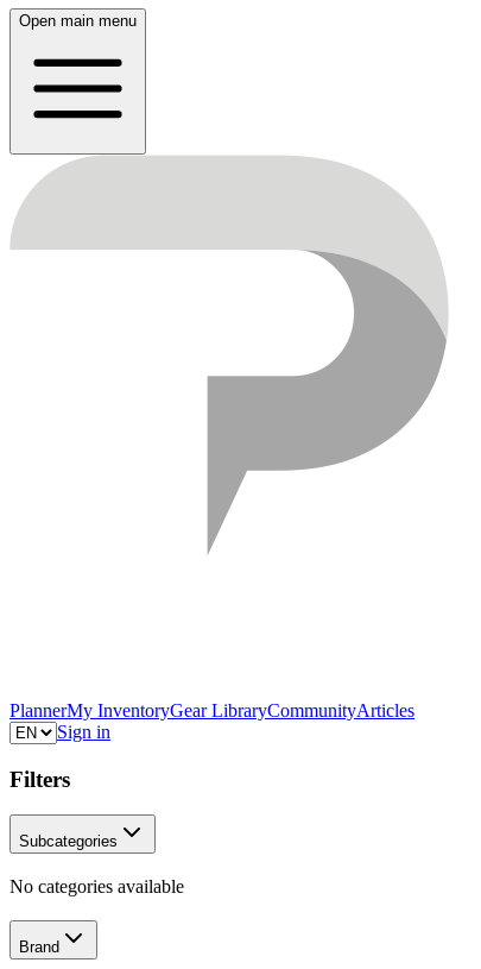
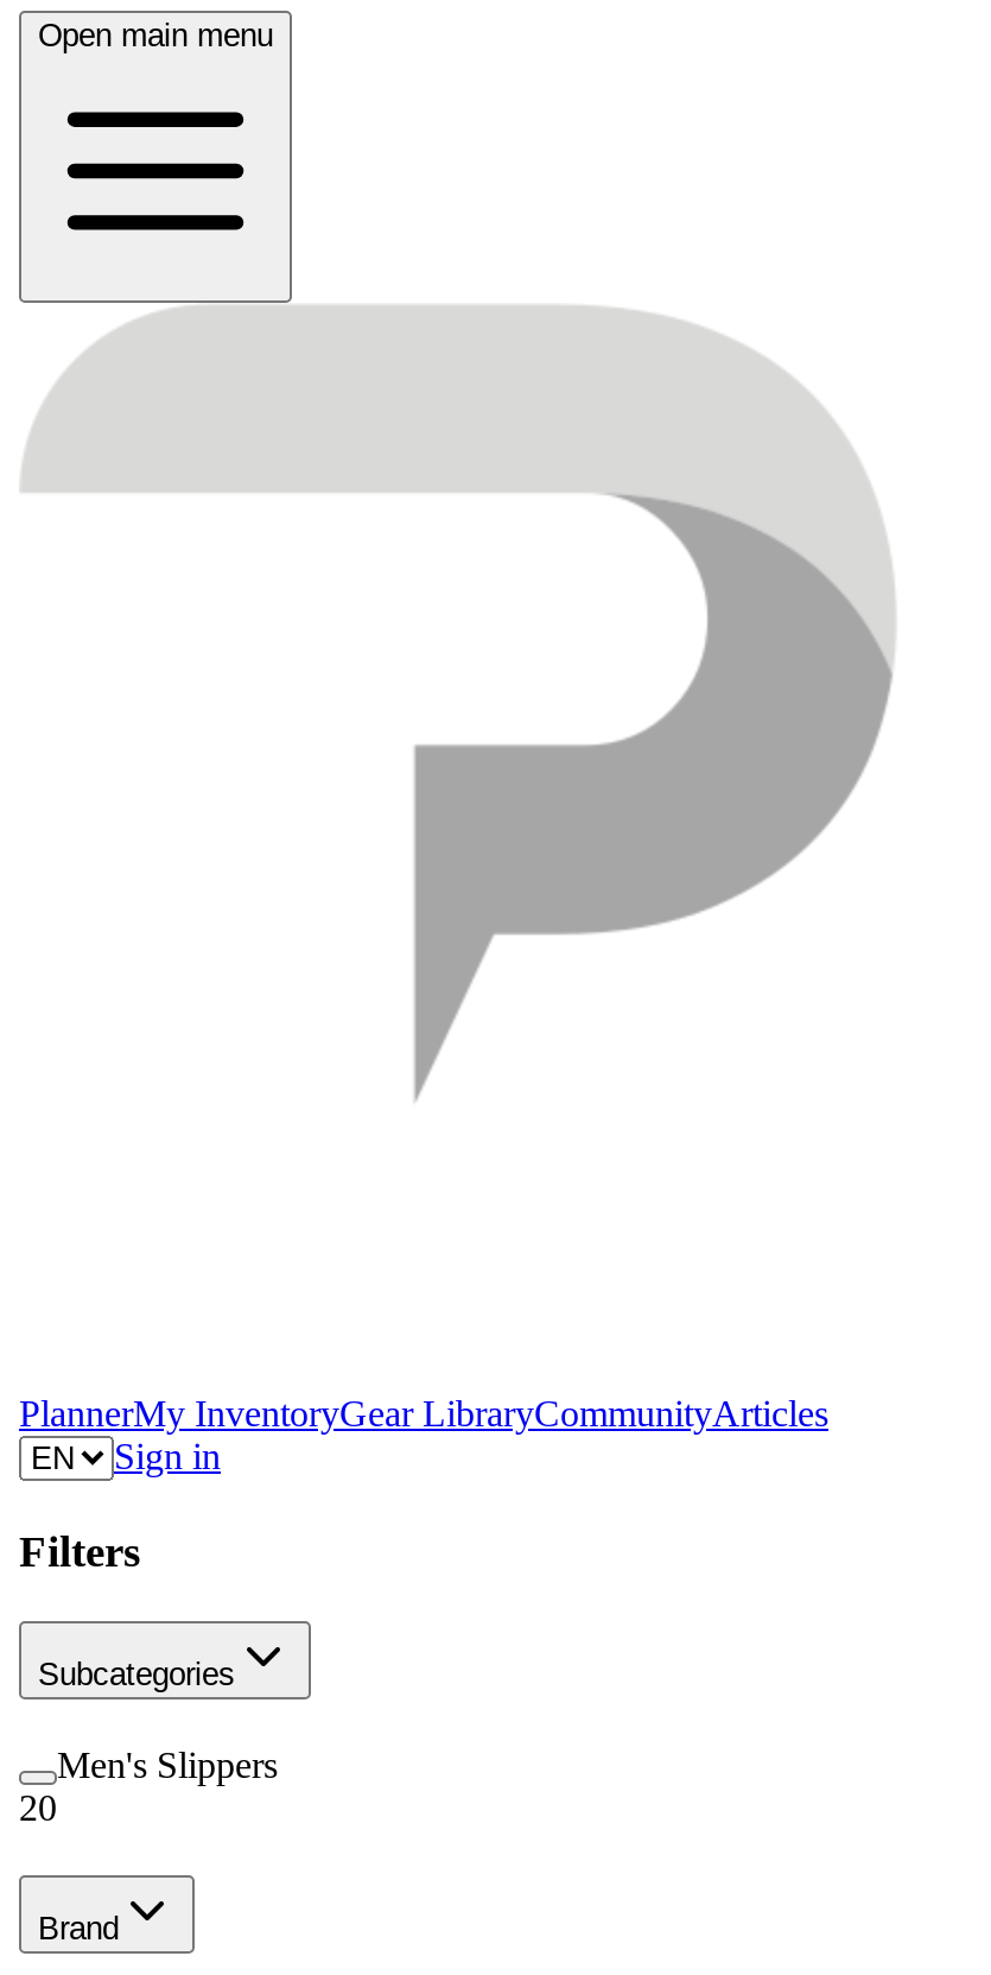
- No categories available
+ Men's Slippers
+ 20
